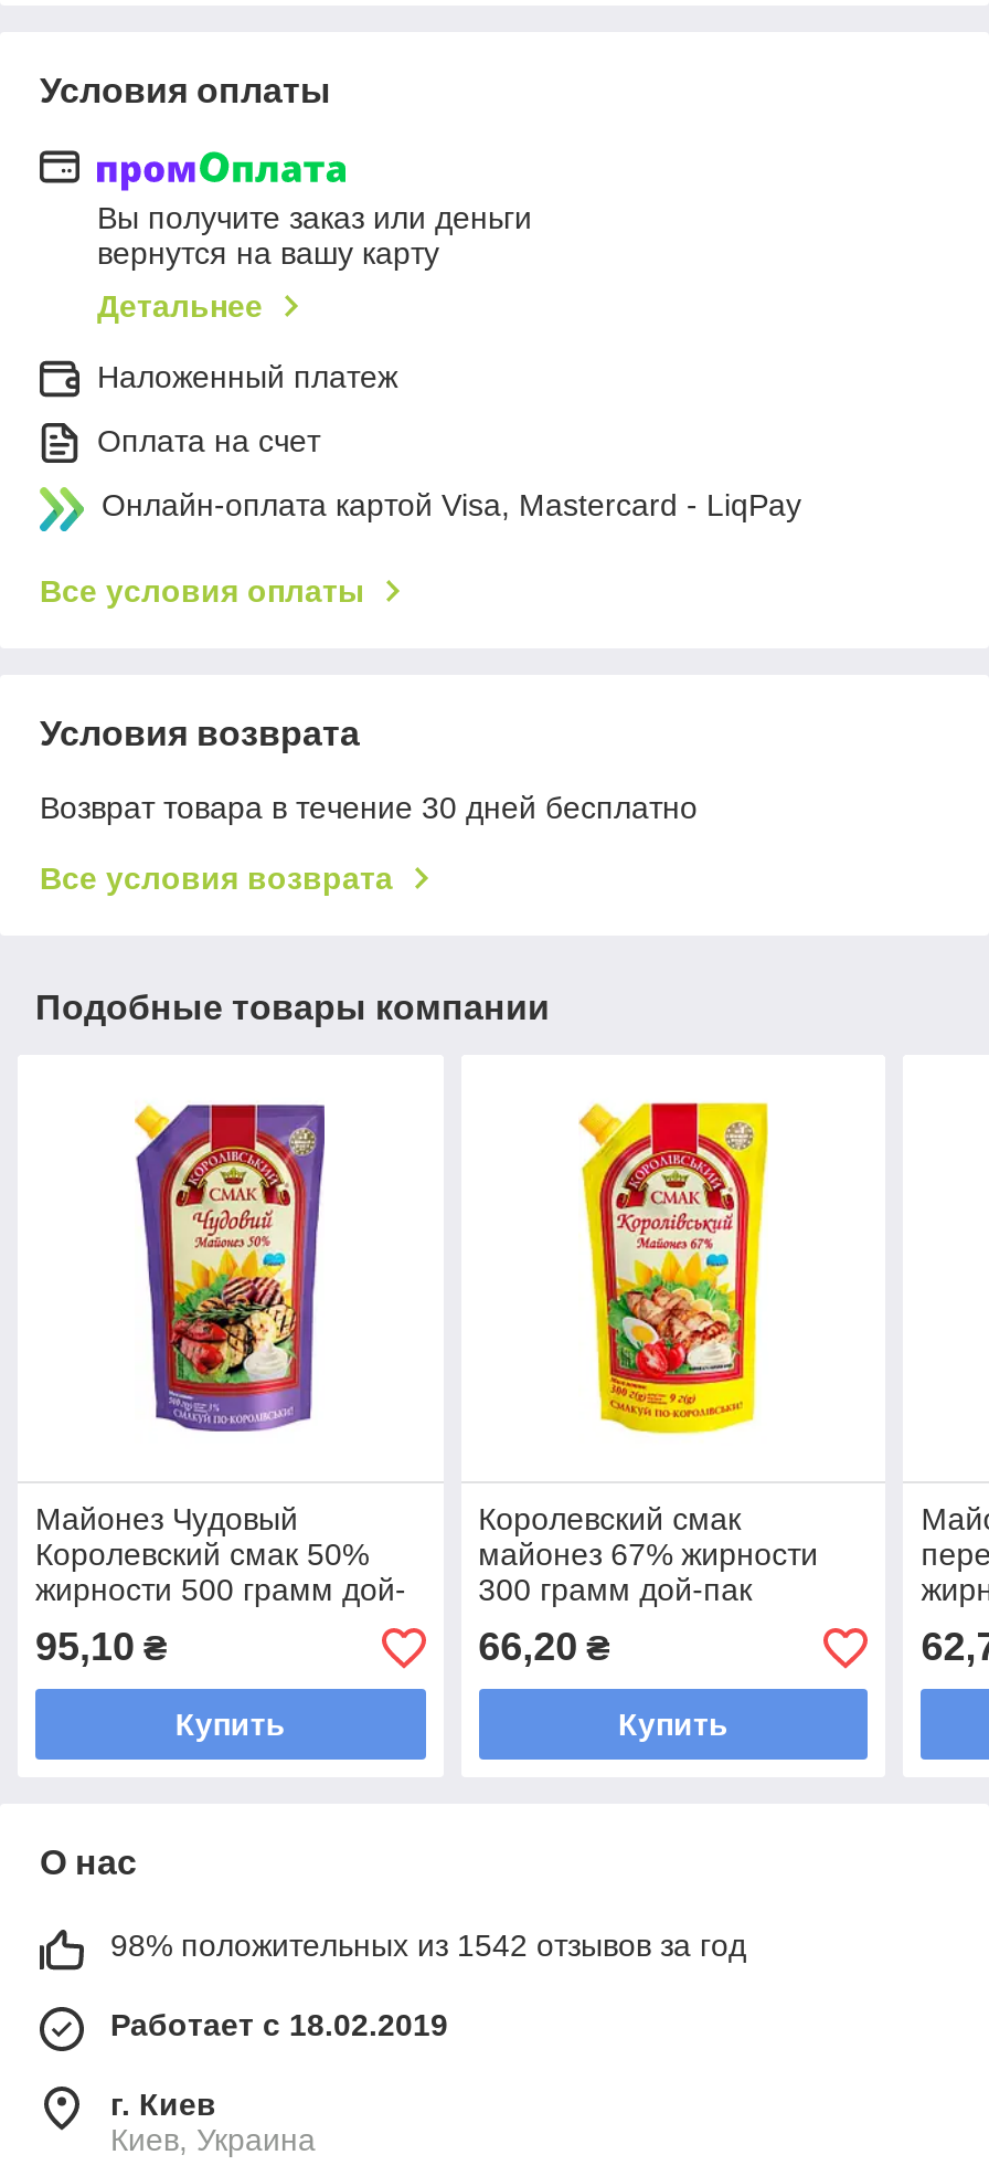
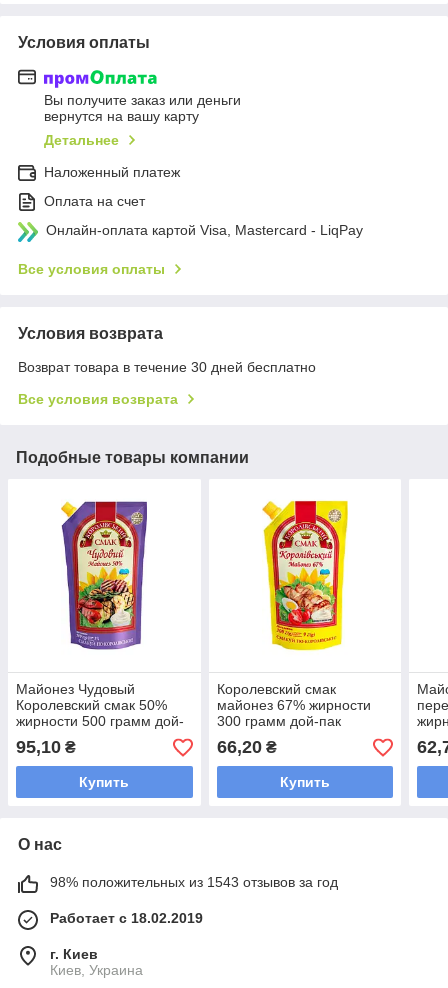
- 98% положительных из 1542 отзывов за год
+ 98% положительных из 1543 отзывов за год
